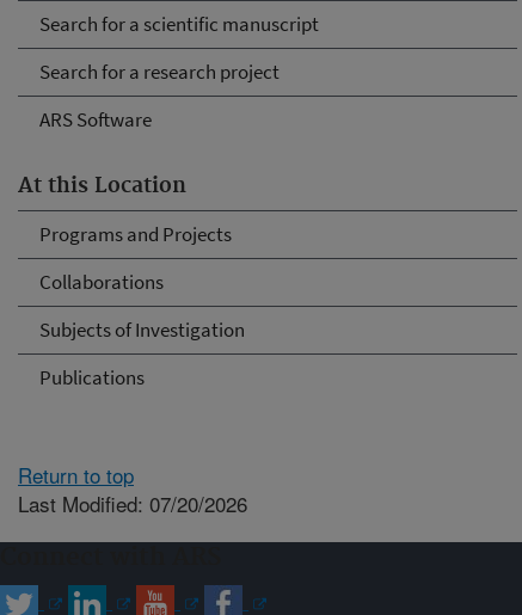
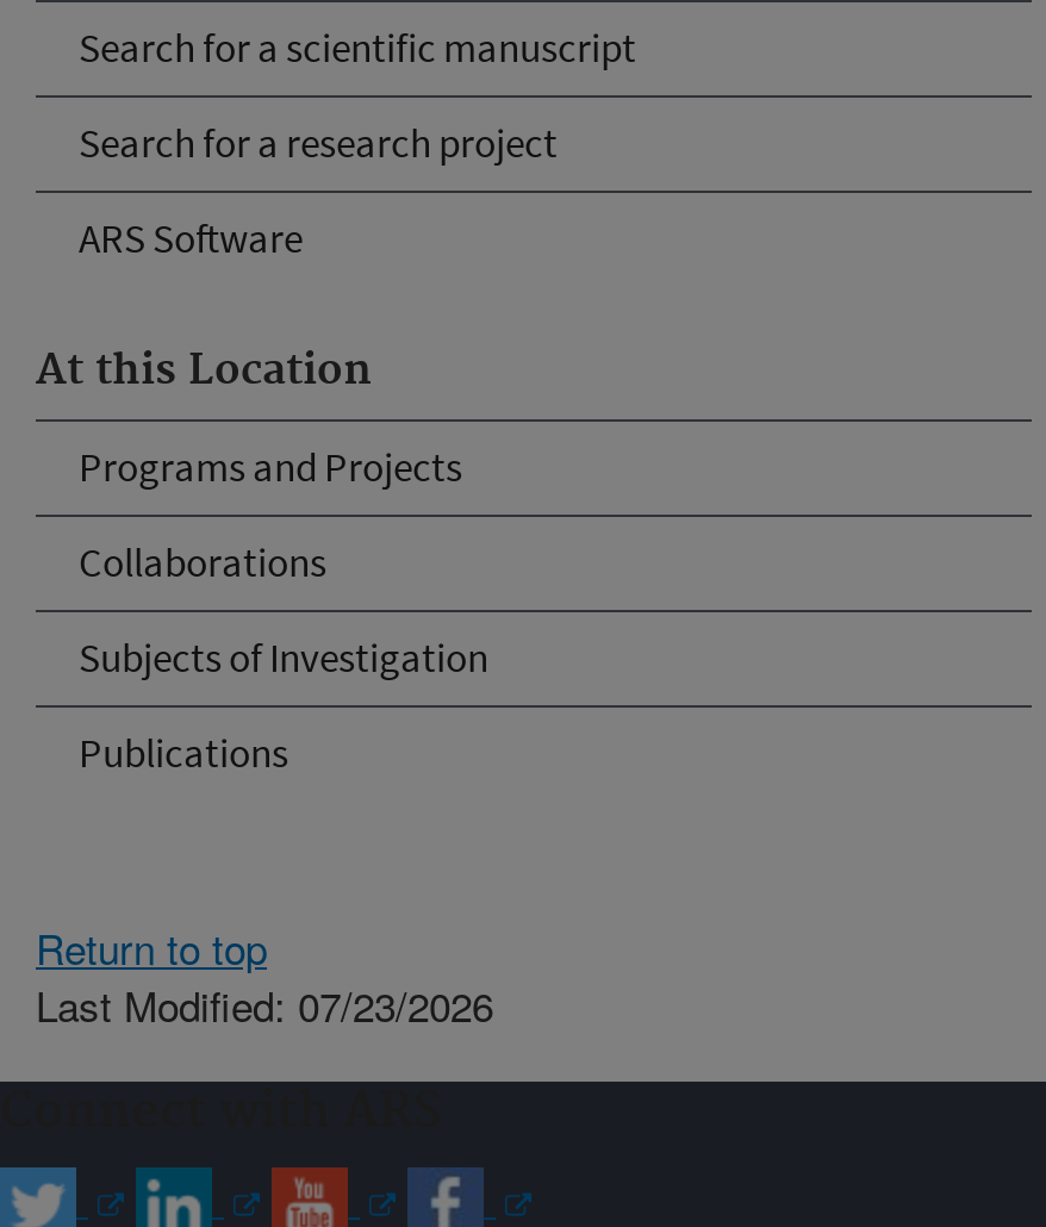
- Last Modified: 07/20/2026
+ Last Modified: 07/23/2026
